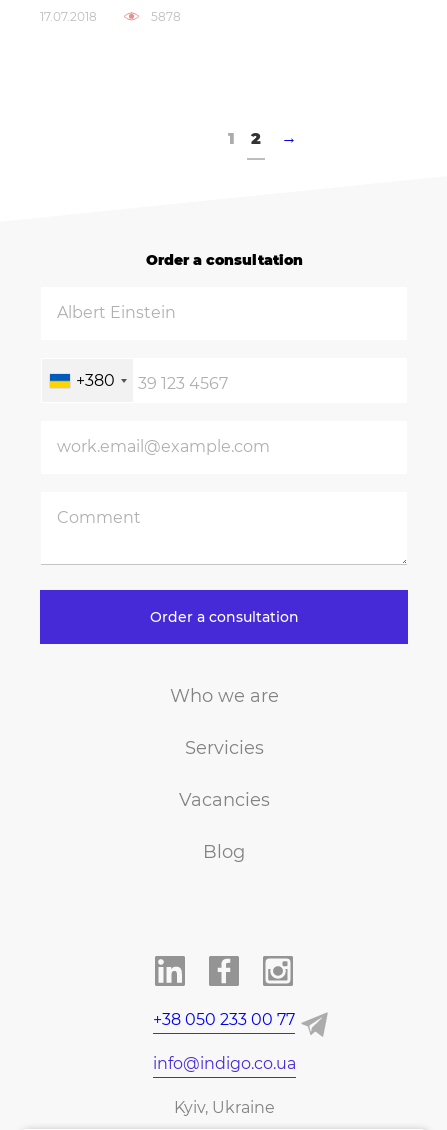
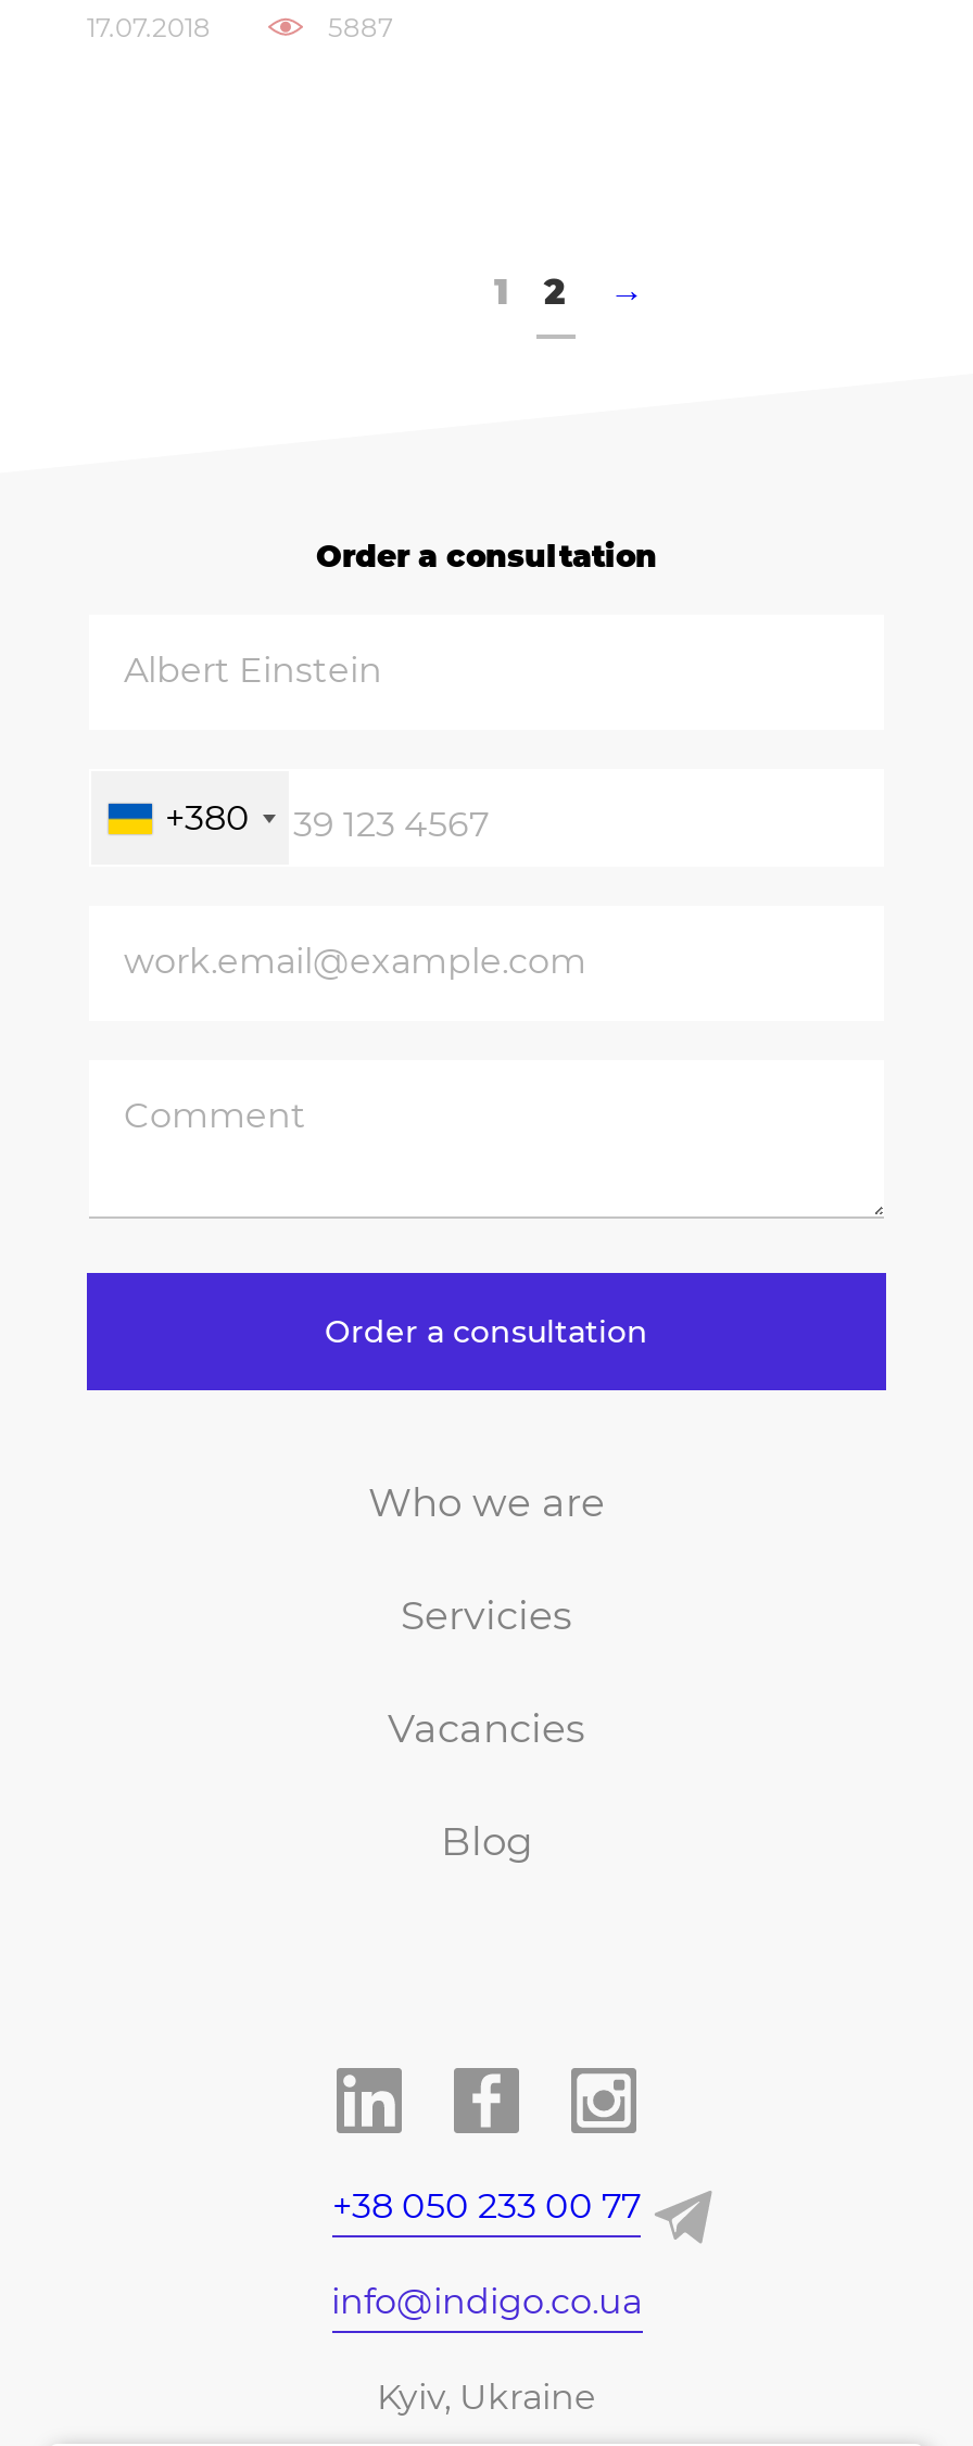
- 5878
+ 5887
